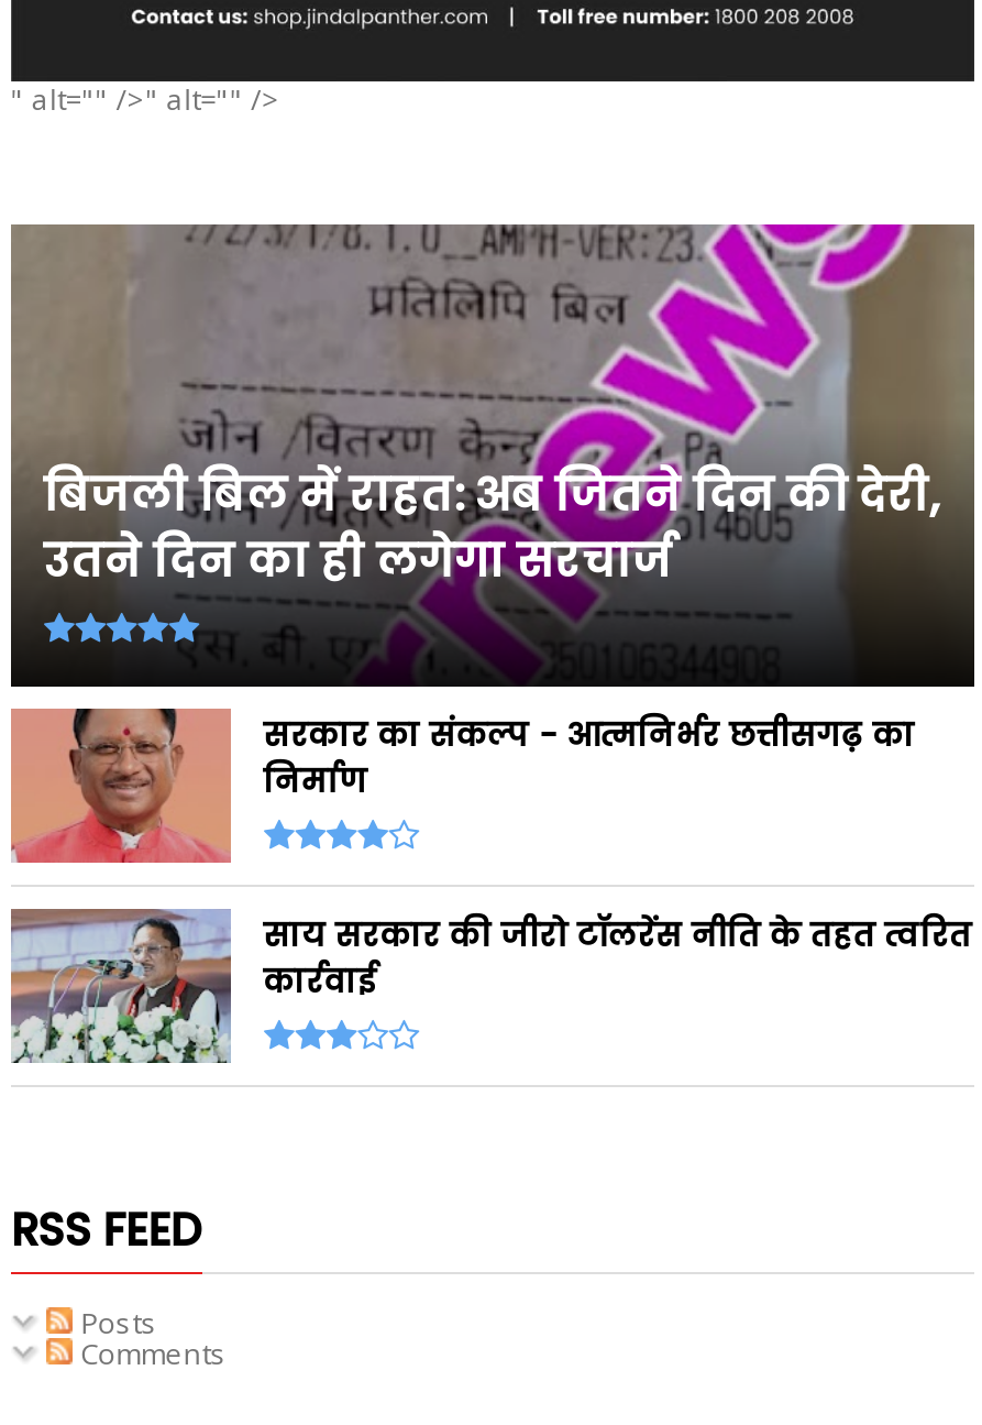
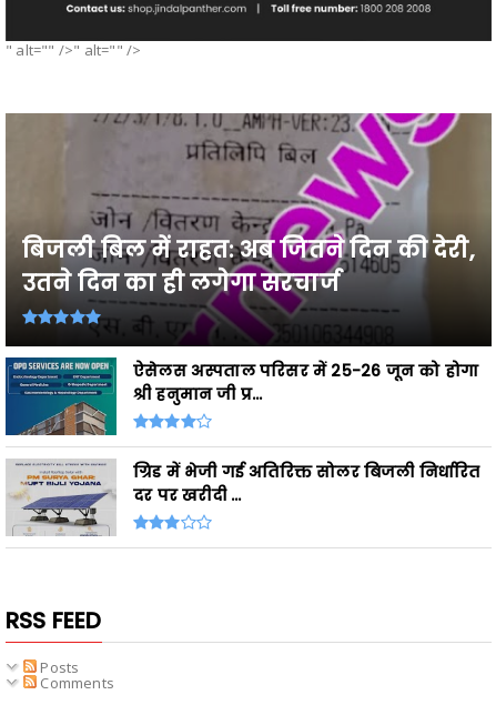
- [image]
- सरकार का संकल्प - आत्मनिर्भर छत्तीसगढ़ का
- निर्माण
+ [image]
+ ऐसेलस अस्पताल परिसर में 25-26 जून को होगा
+ श्री हनुमान जी प्र...

- [image]
- साय सरकार की जीरो टॉलरेंस नीति के तहत त्वरित
- कार्रवाई
+ [image]
+ ग्रिड में भेजी गई अतिरिक्त सोलर बिजली निर्धारित
+ दर पर खरीदी ...
